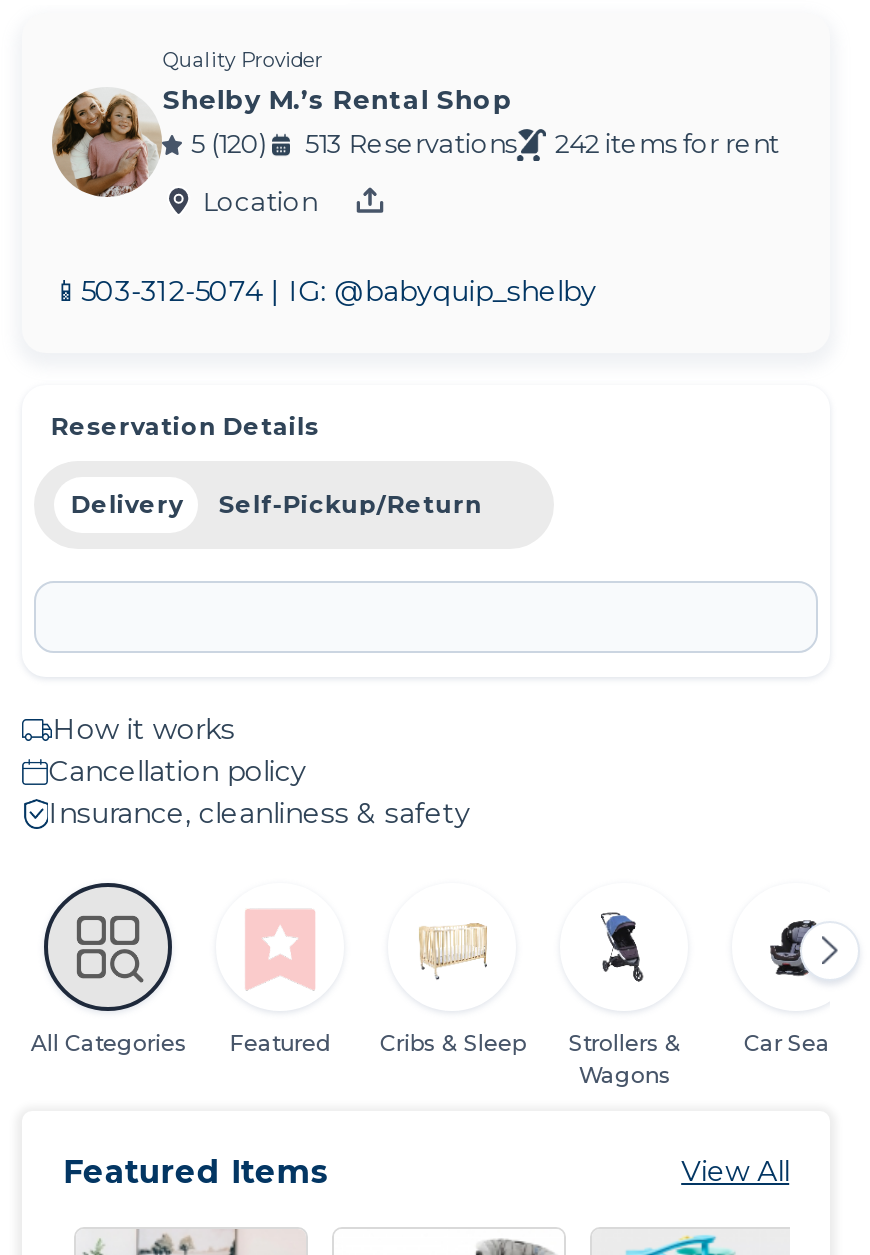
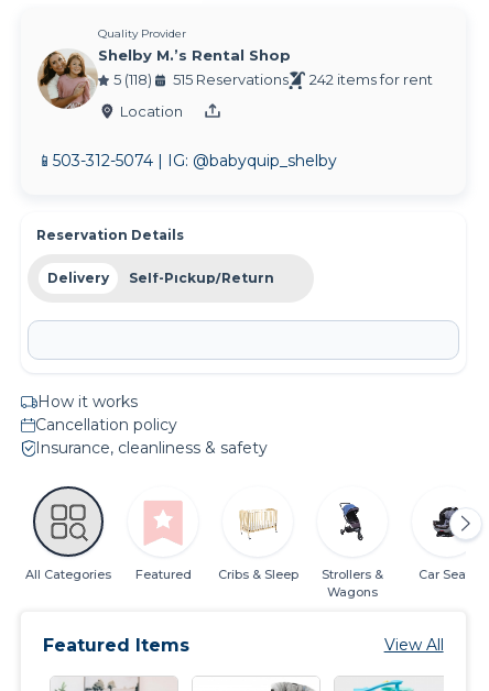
- 5 (120)
+ 5 (118)

- 513 Reservations
+ 515 Reservations
